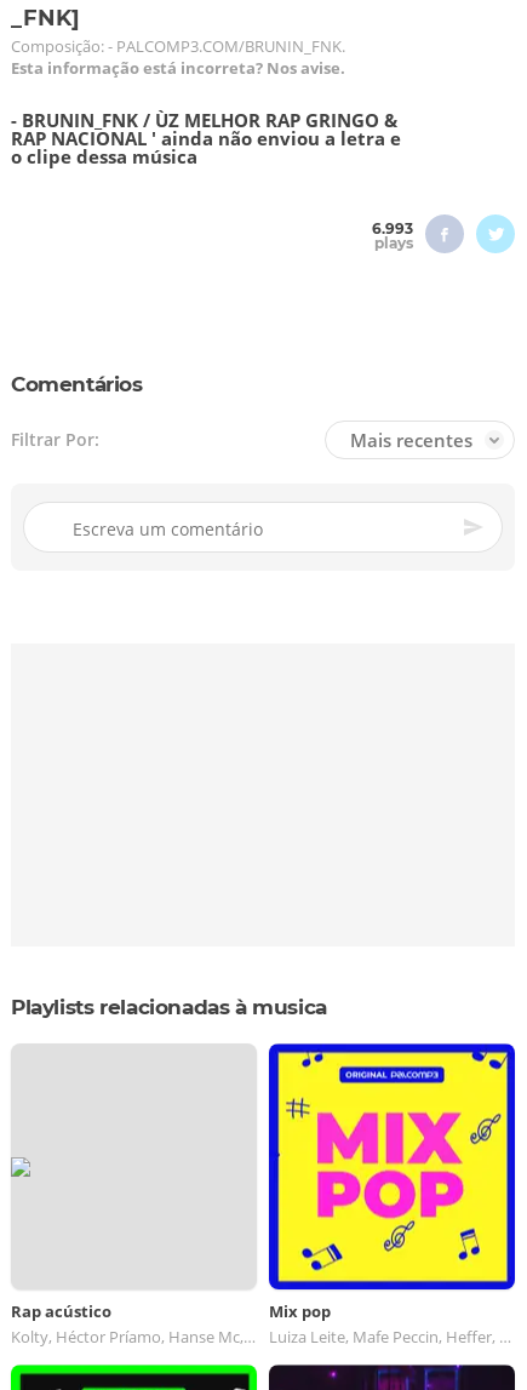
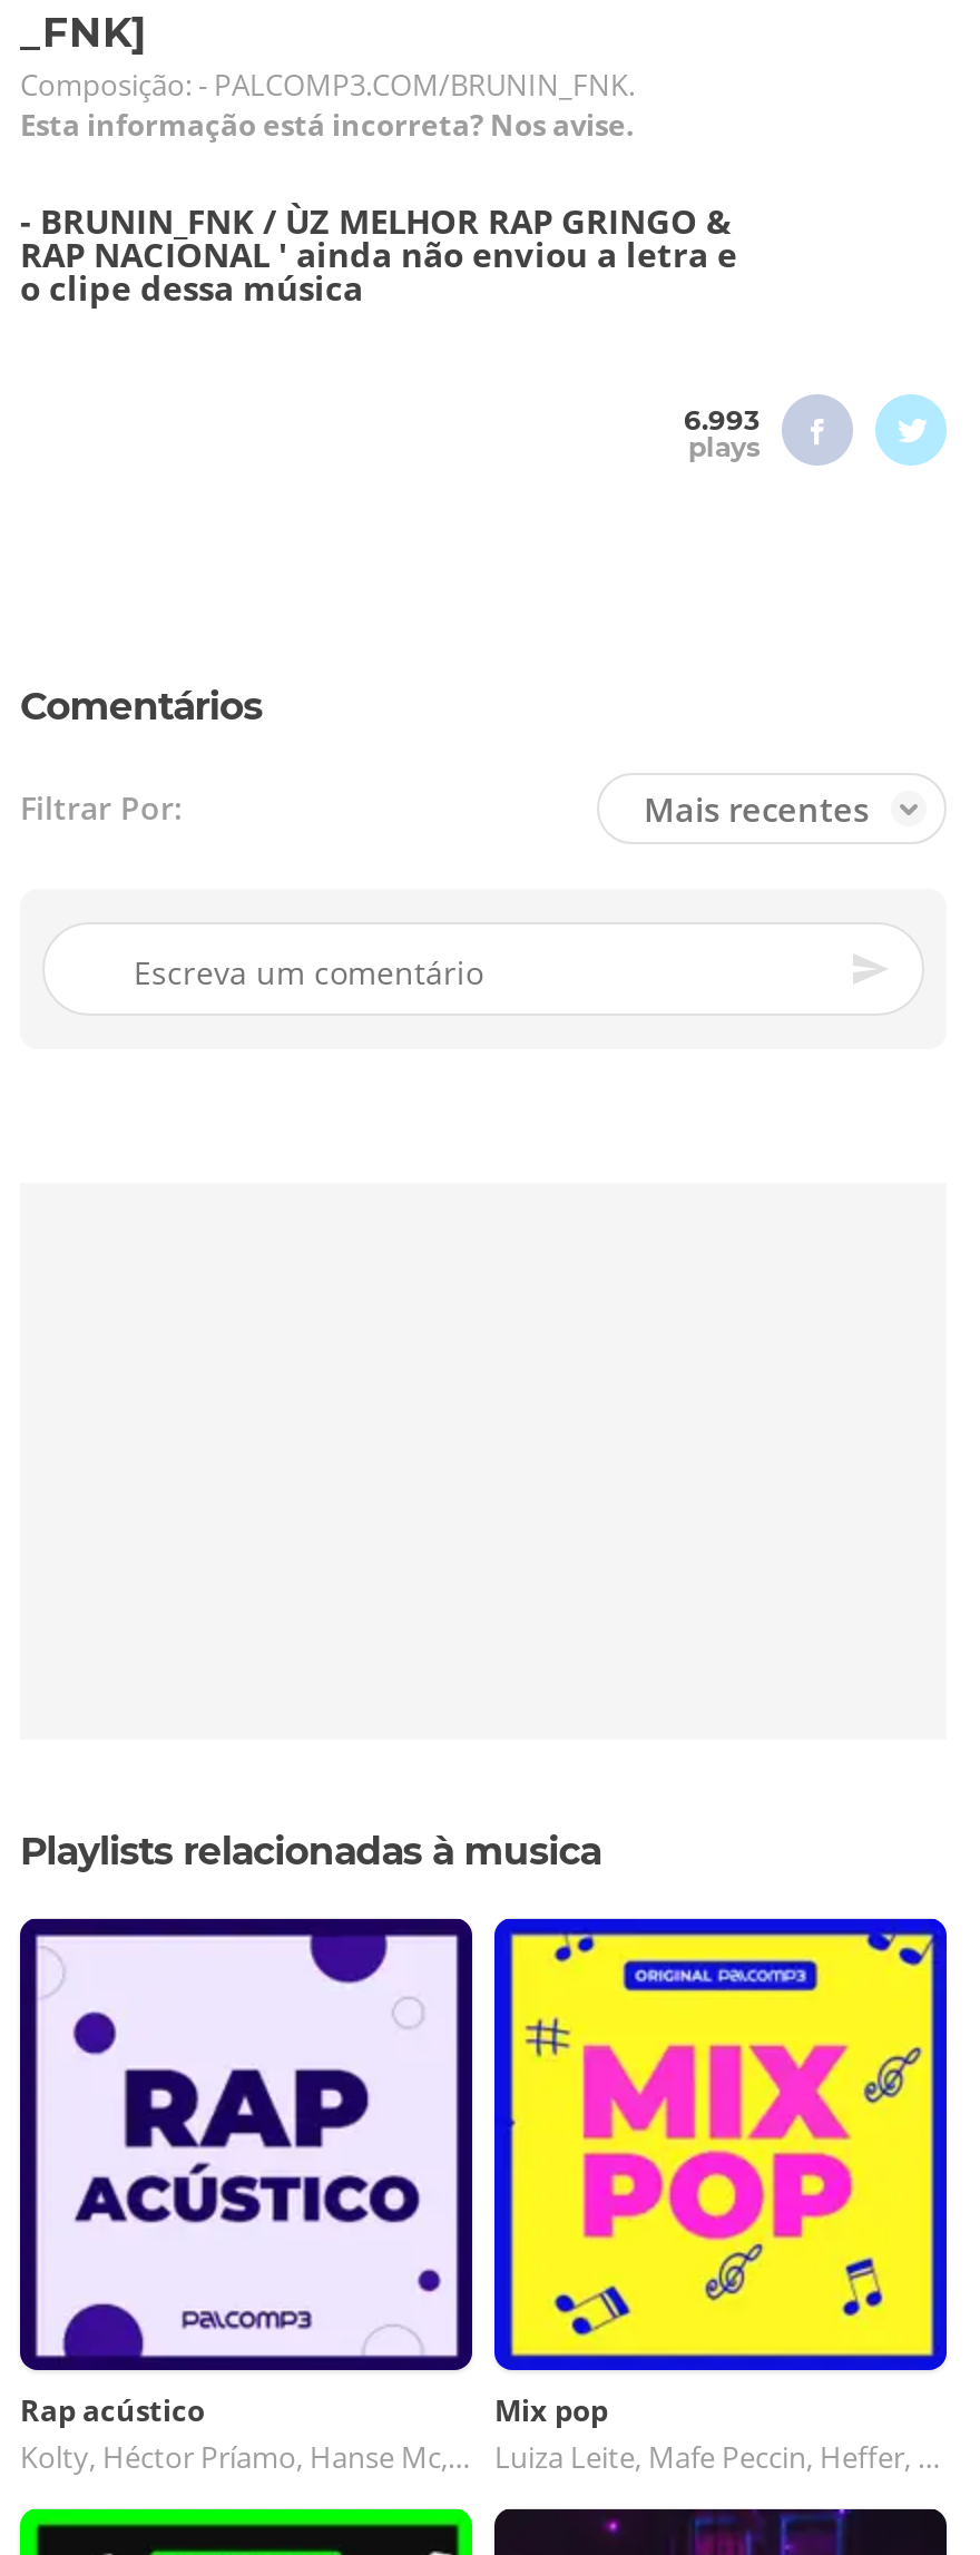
+ [image]
